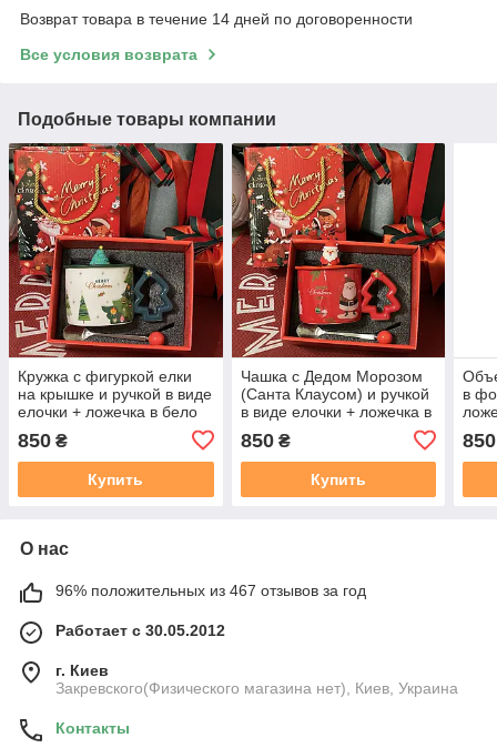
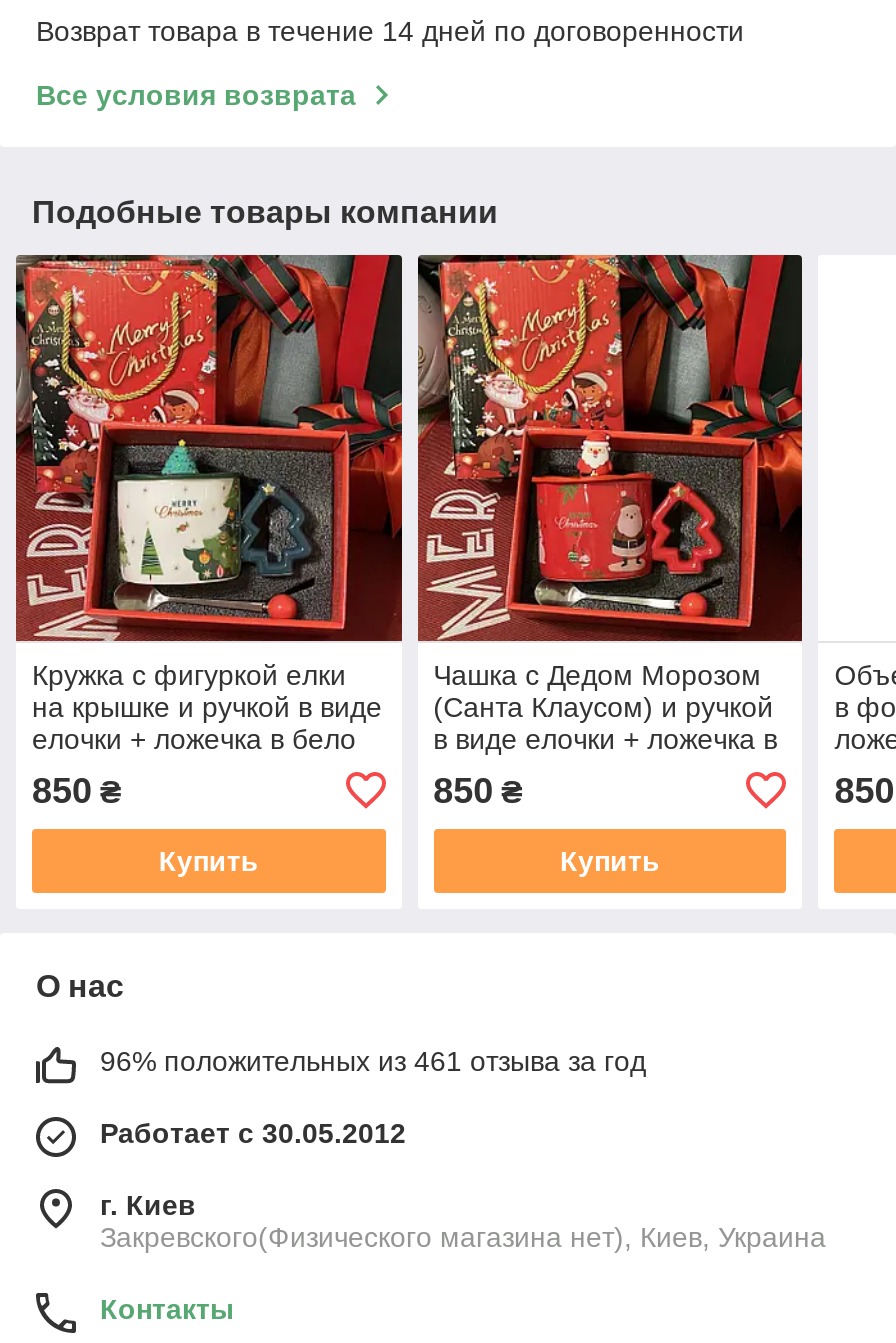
- 96% положительных из 467 отзывов за год
+ 96% положительных из 461 отзыва за год
